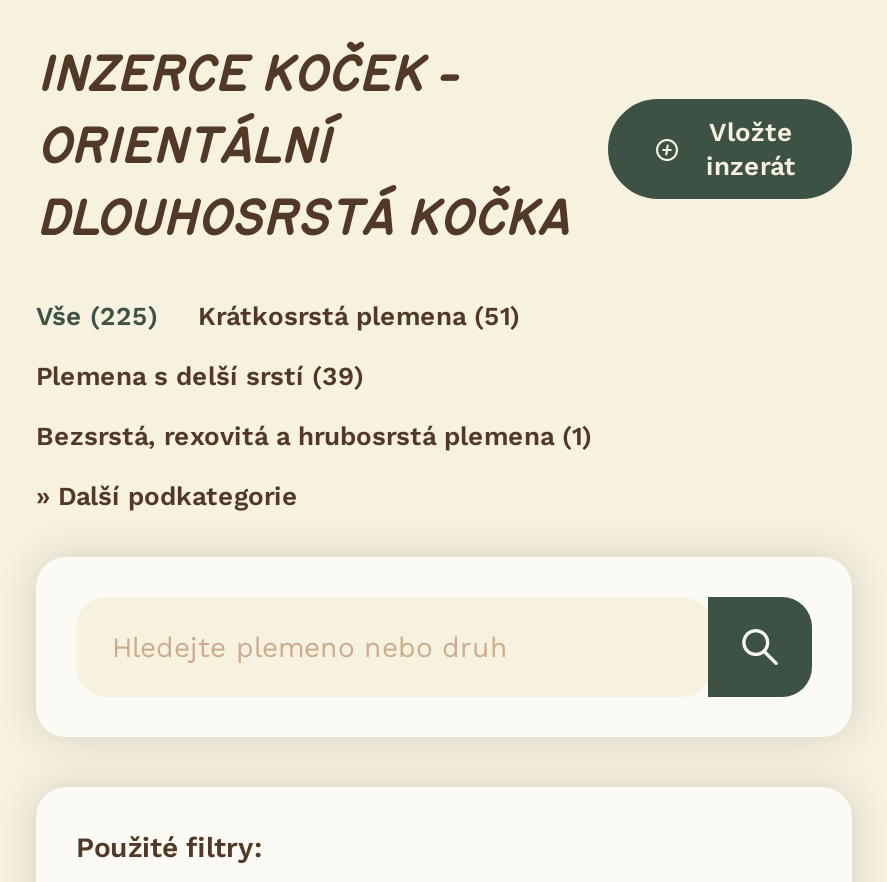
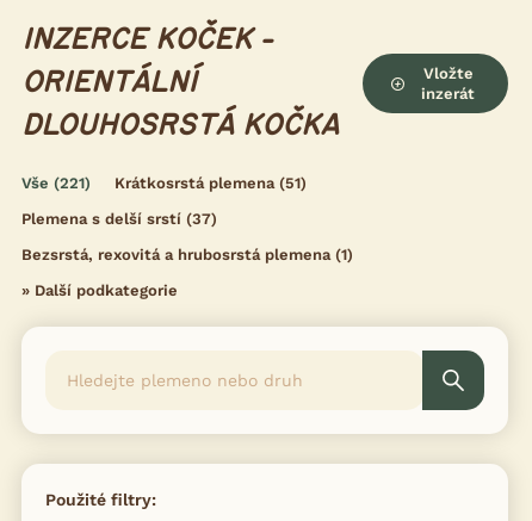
- Vše (225) Krátkosrstá plemena (51)
+ Vše (221) Krátkosrstá plemena (51)

- Plemena s delší srstí (39)
+ Plemena s delší srstí (37)
